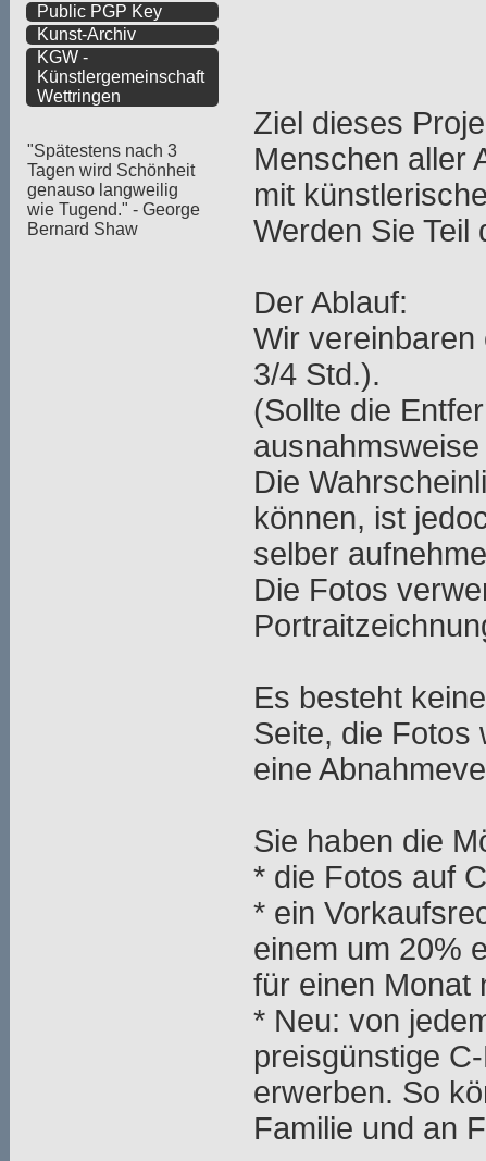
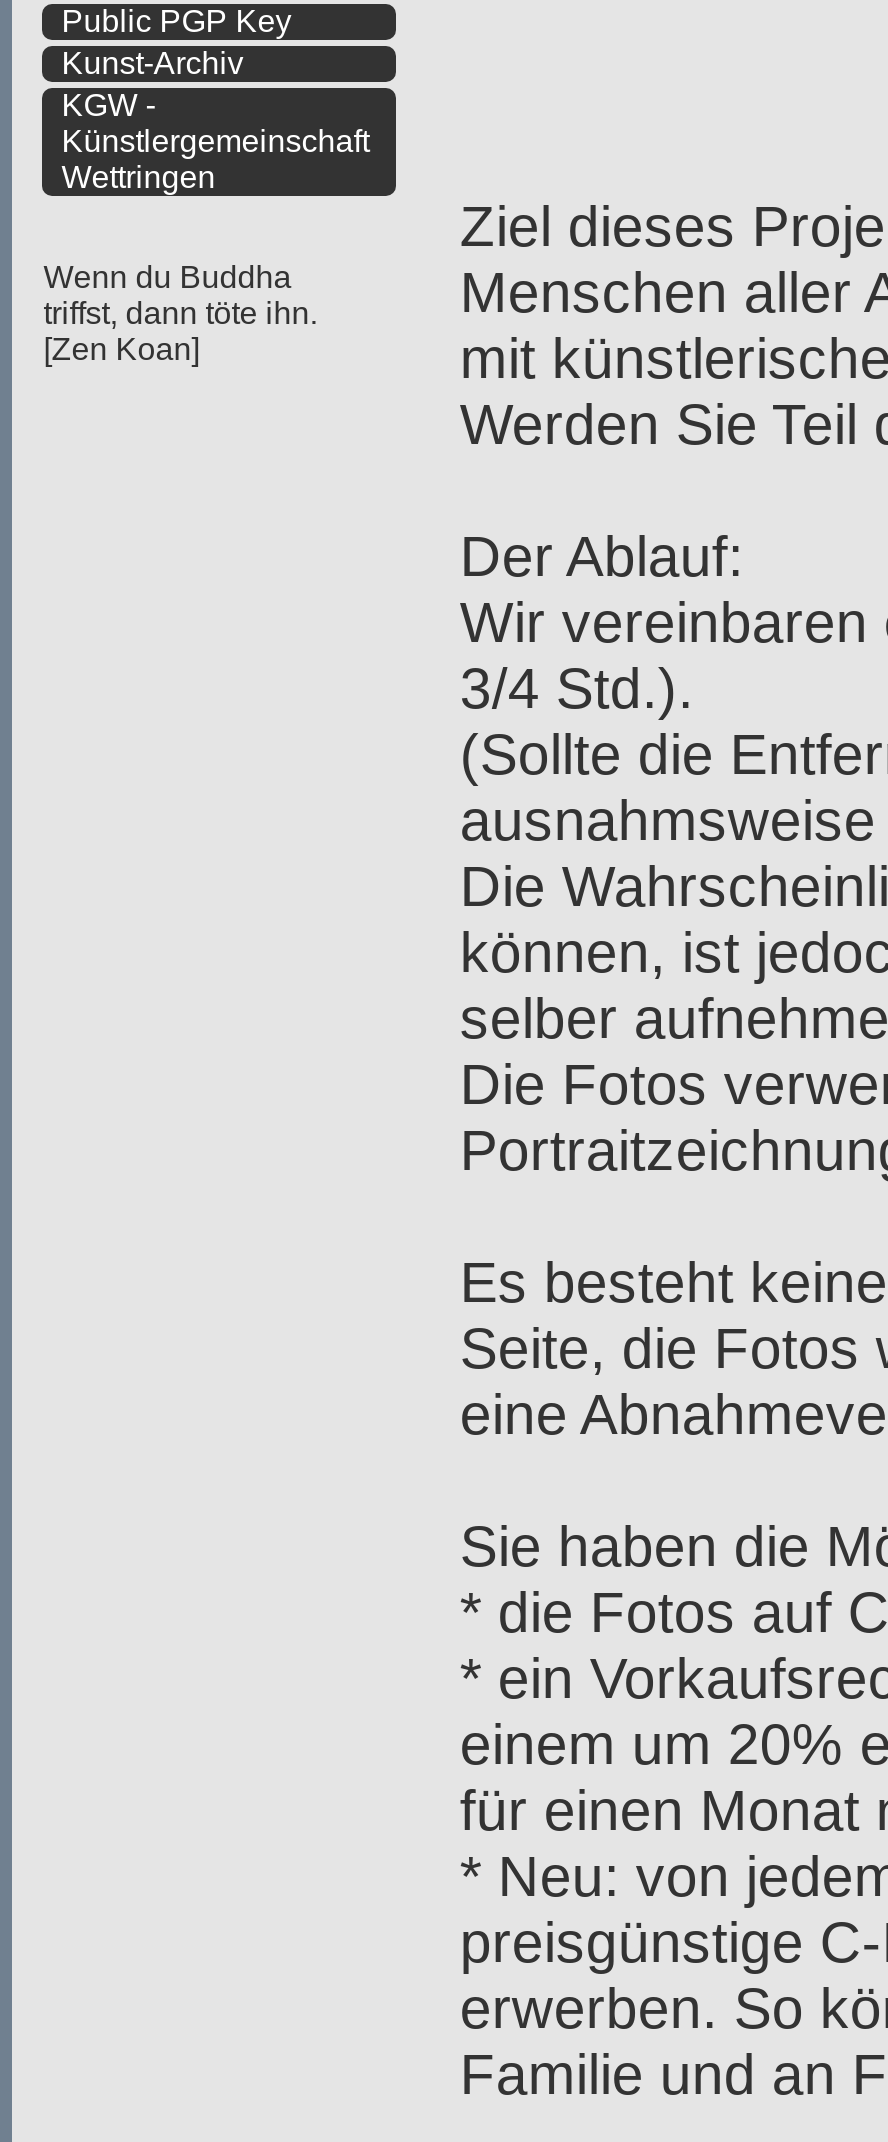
- "Spätestens nach 3
- Tagen wird Schönheit
- genauso langweilig
- wie Tugend." - George
- Bernard Shaw
+ Wenn du Buddha
+ triffst, dann töte ihn.
+ [Zen Koan]
